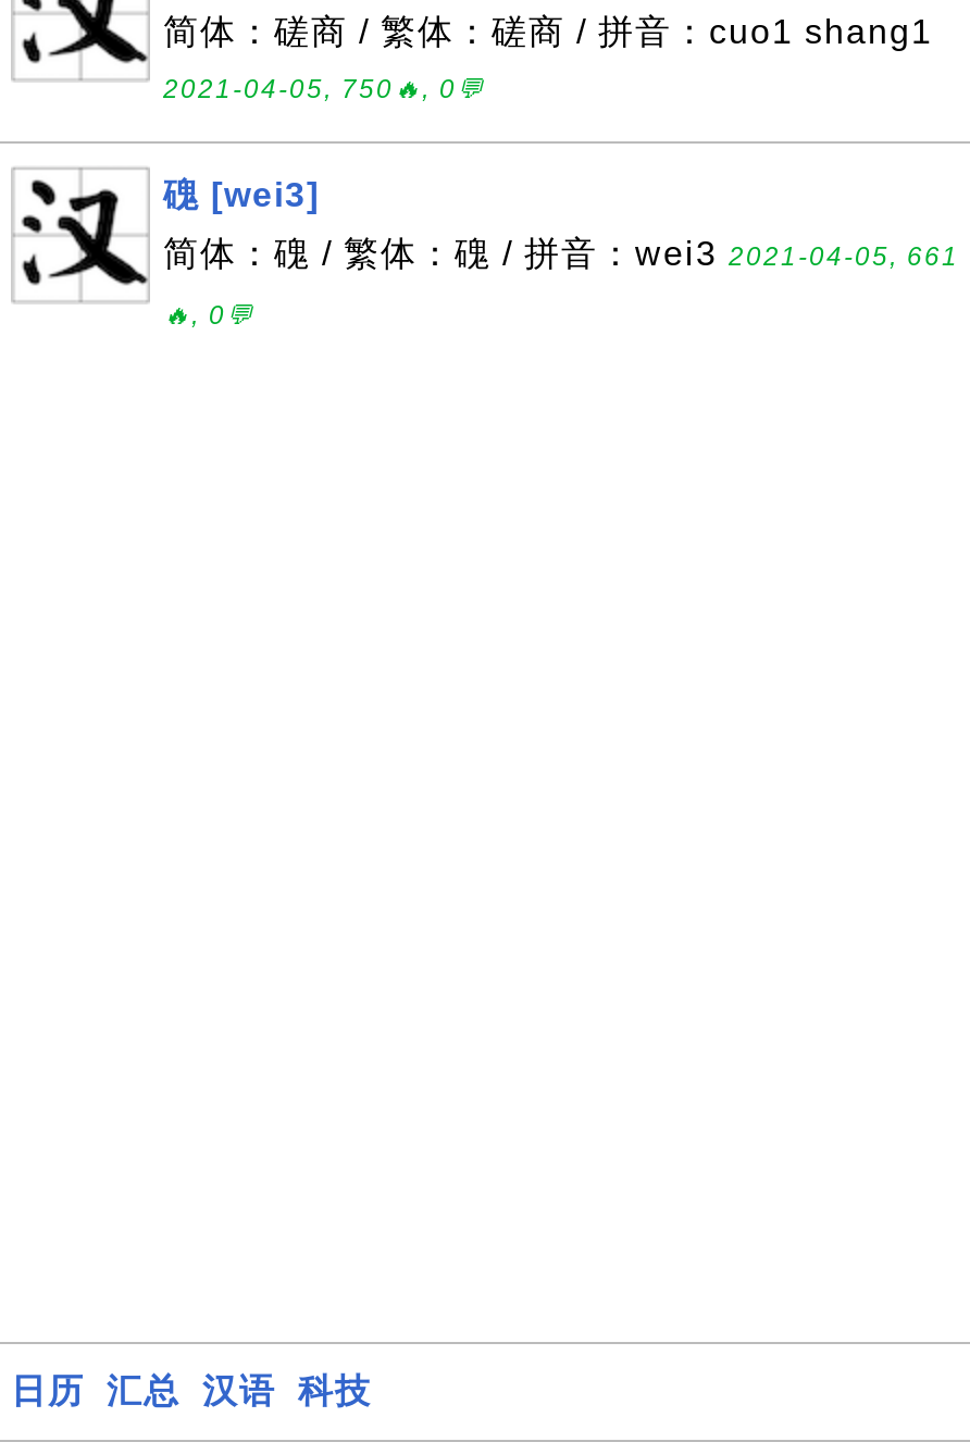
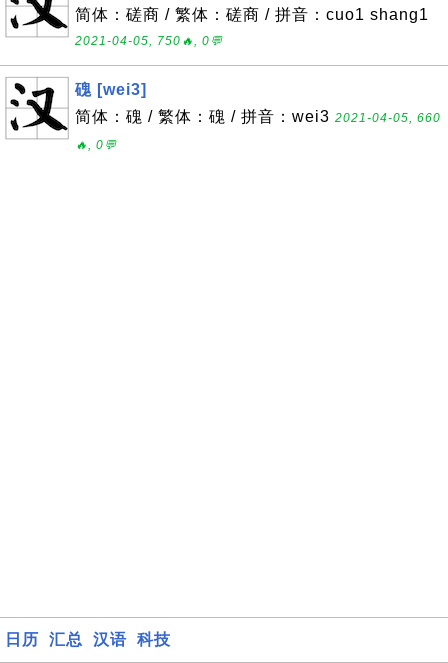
- 简体：磈 / 繁体：磈 / 拼音：wei3 2021-04-05, 661
+ 简体：磈 / 繁体：磈 / 拼音：wei3 2021-04-05, 660
